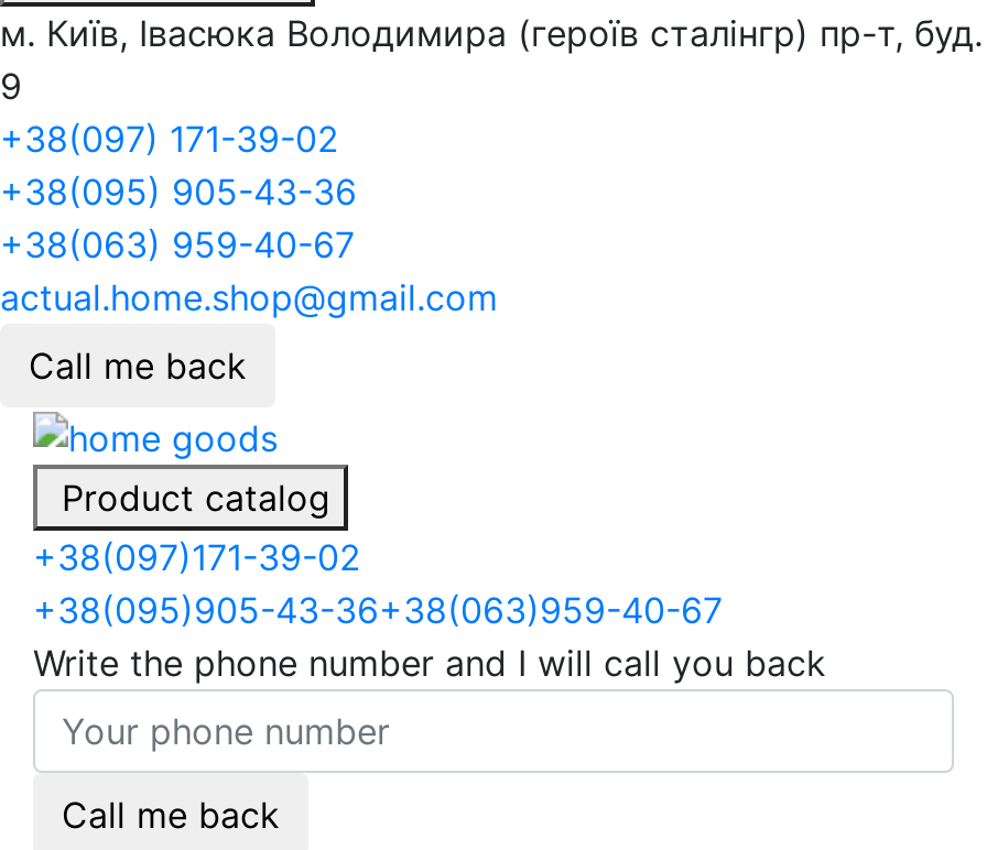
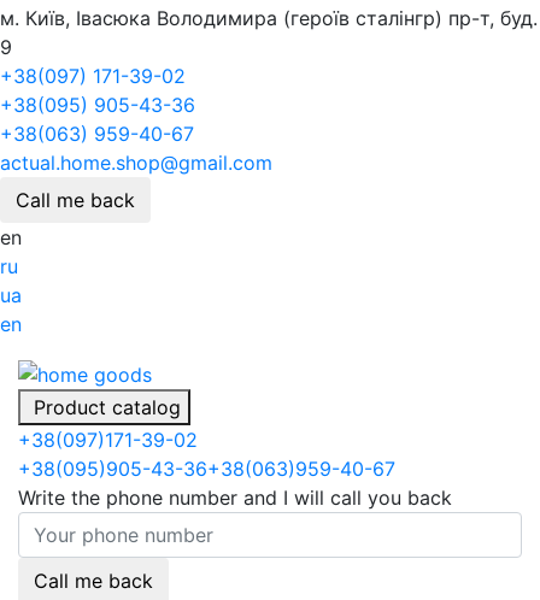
+ en
+ ru
+ ua
+ en
